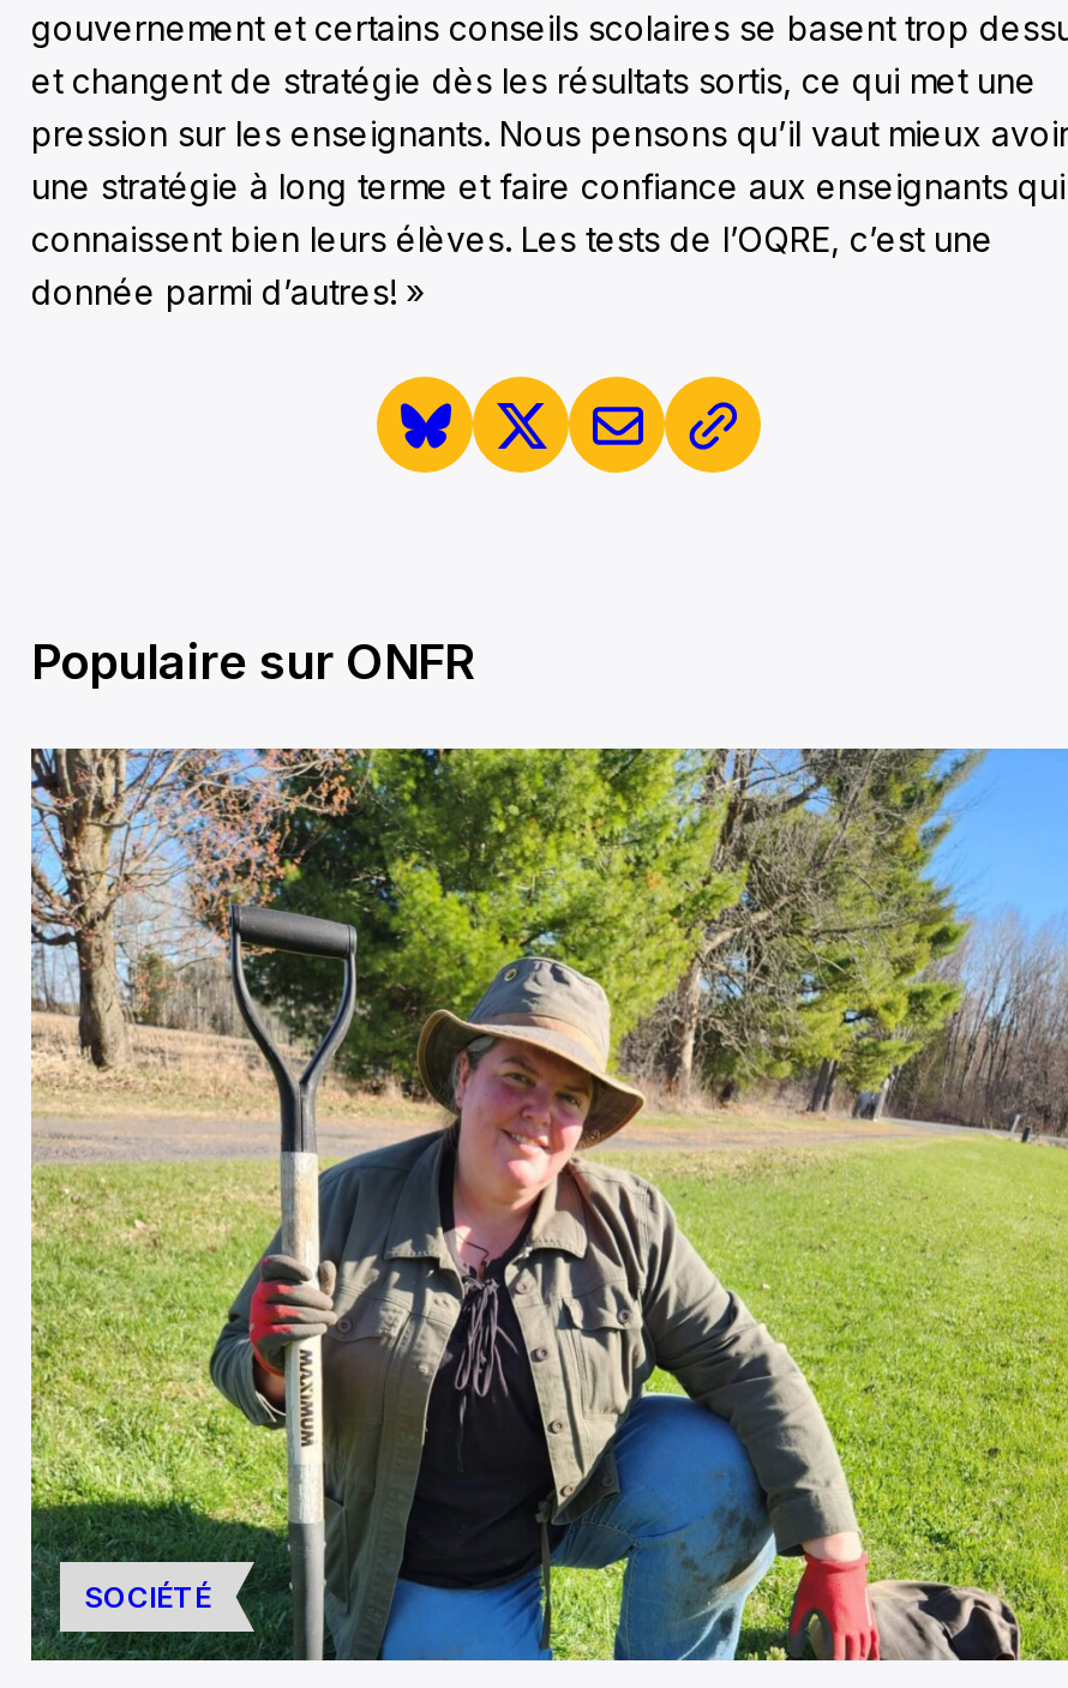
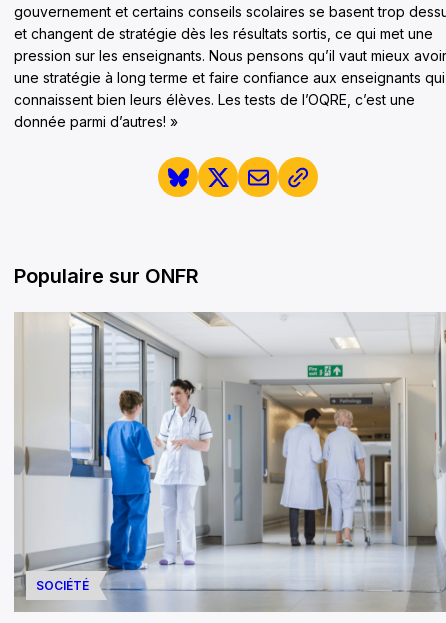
- [image]
+ [image]
